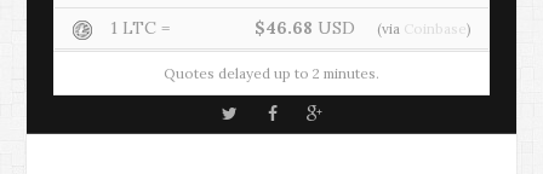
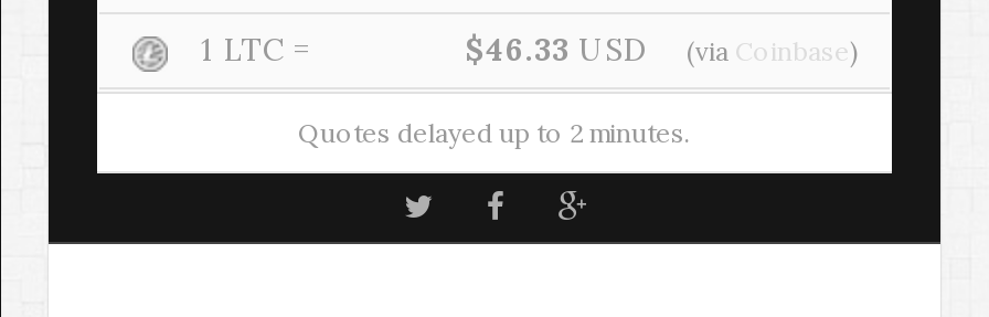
- $46.68 USD
+ $46.33 USD
